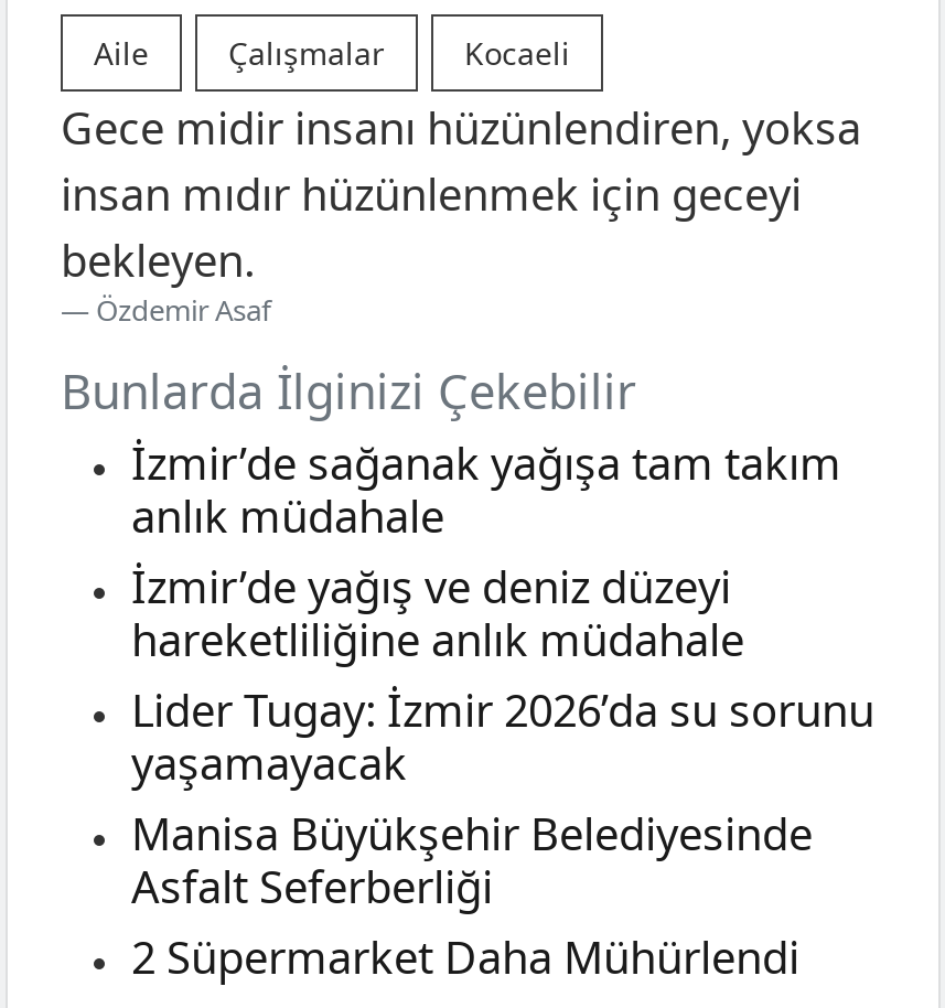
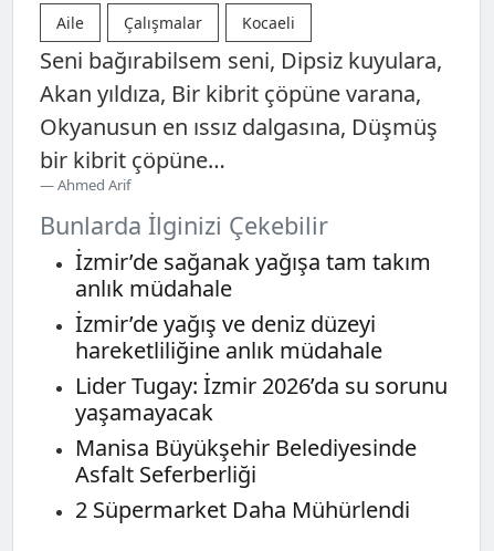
- Gece midir insanı hüzünlendiren, yoksa
- insan mıdır hüzünlenmek için geceyi
- bekleyen.
- Özdemir Asaf
+ Seni bağırabilsem seni, Dipsiz kuyulara,
+ Akan yıldıza, Bir kibrit çöpüne varana,
+ Okyanusun en ıssız dalgasına, Düşmüş
+ bir kibrit çöpüne…
+ Ahmed Arif
